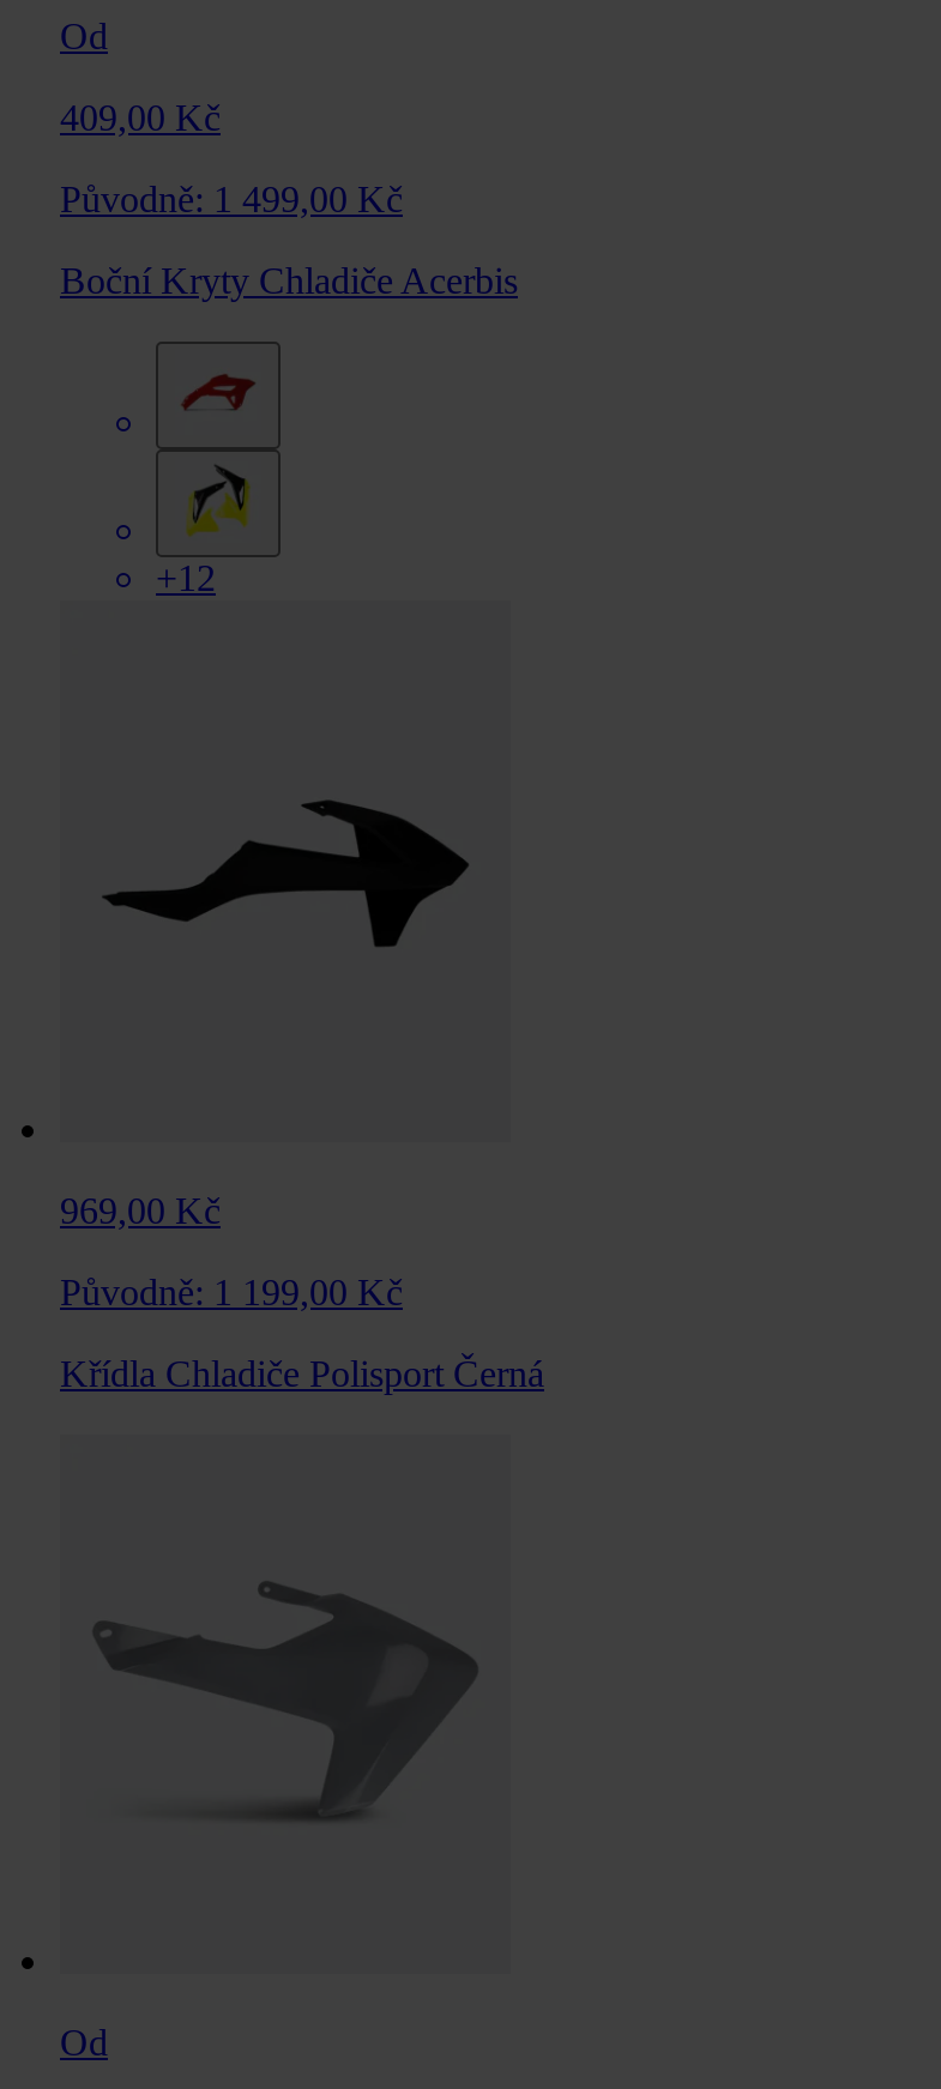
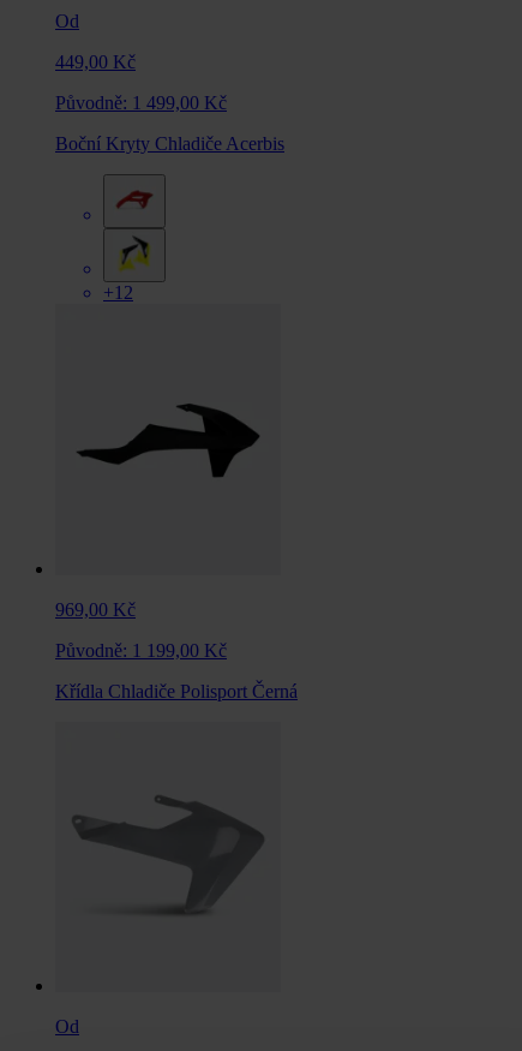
- 409,00 Kč
+ 449,00 Kč
